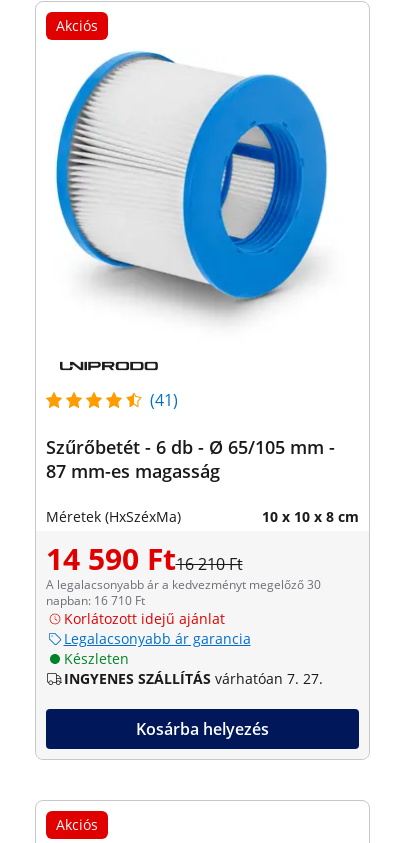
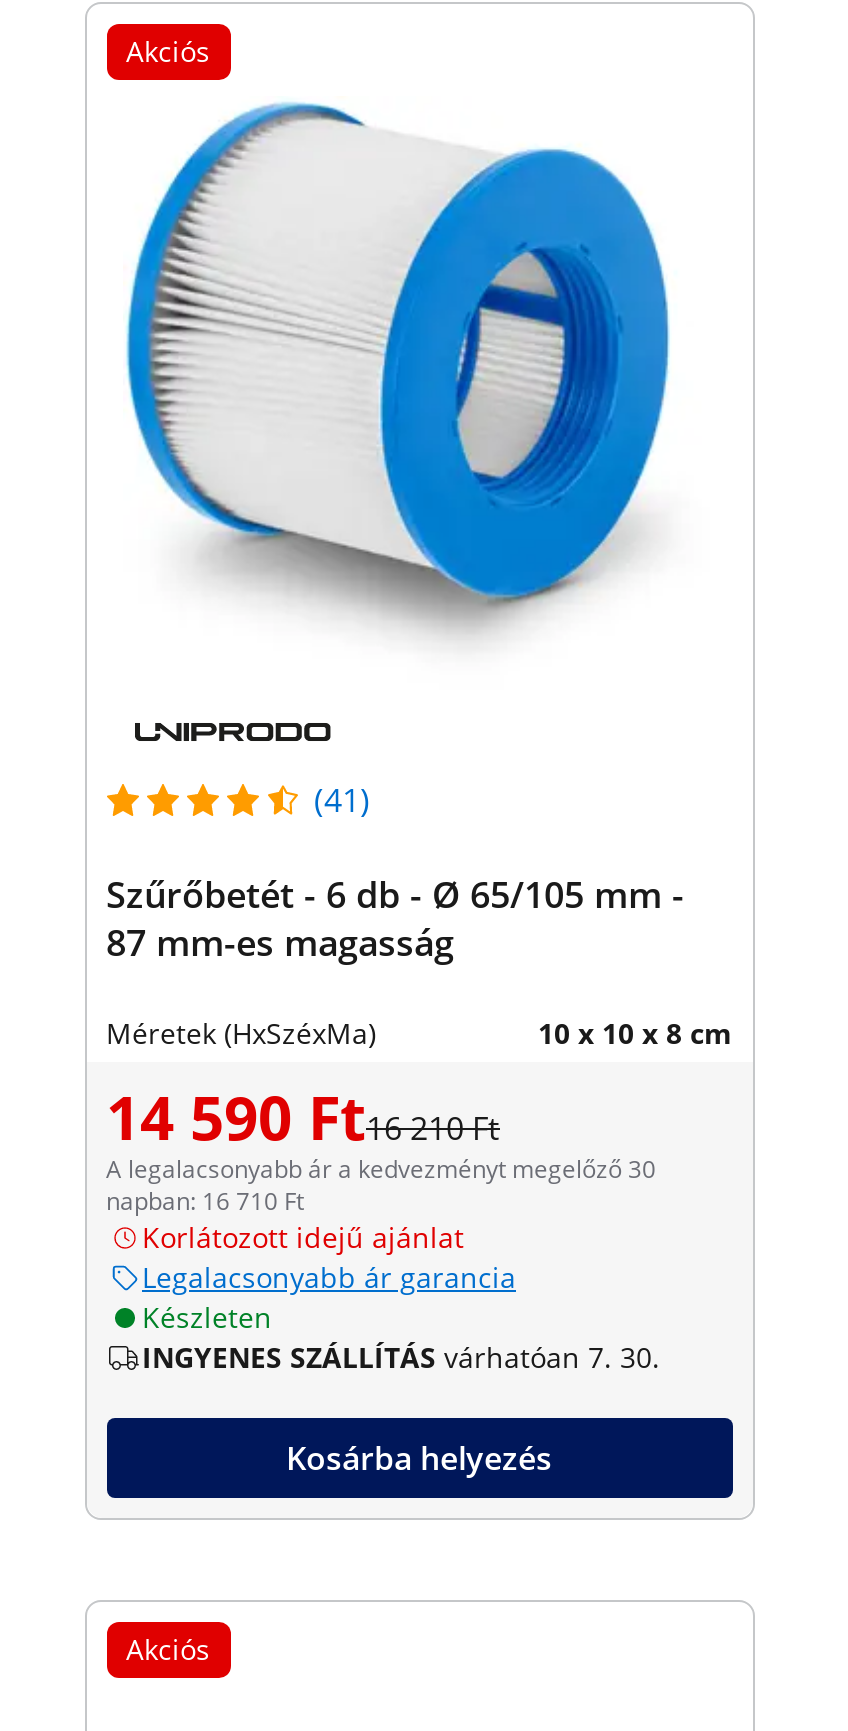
- INGYENES SZÁLLÍTÁS várhatóan 7. 27.
+ INGYENES SZÁLLÍTÁS várhatóan 7. 30.
